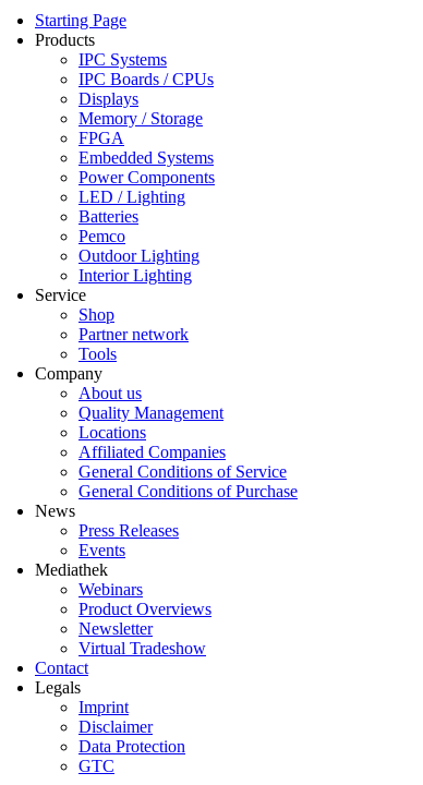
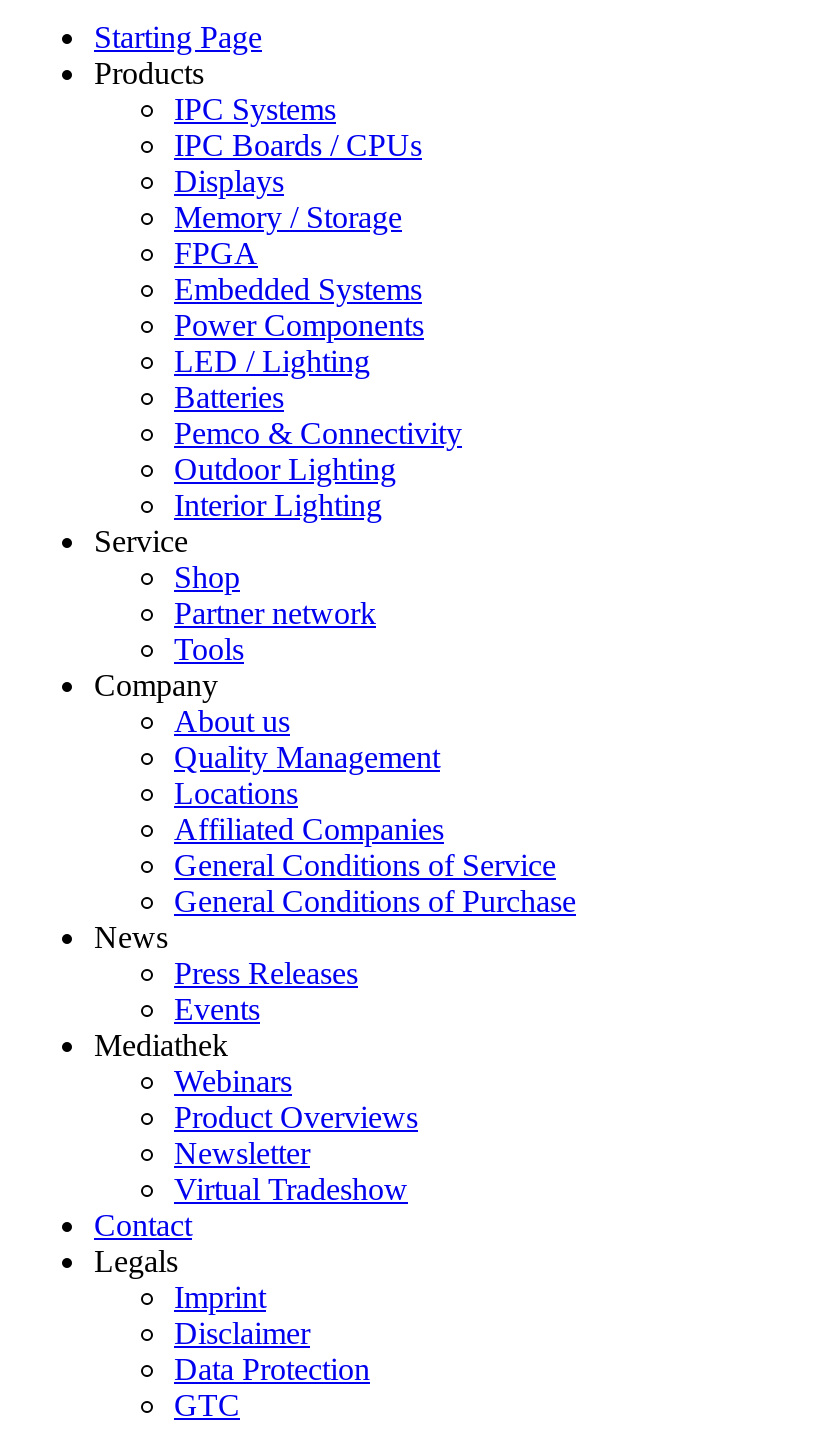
- Pemco
+ Pemco & Connectivity
